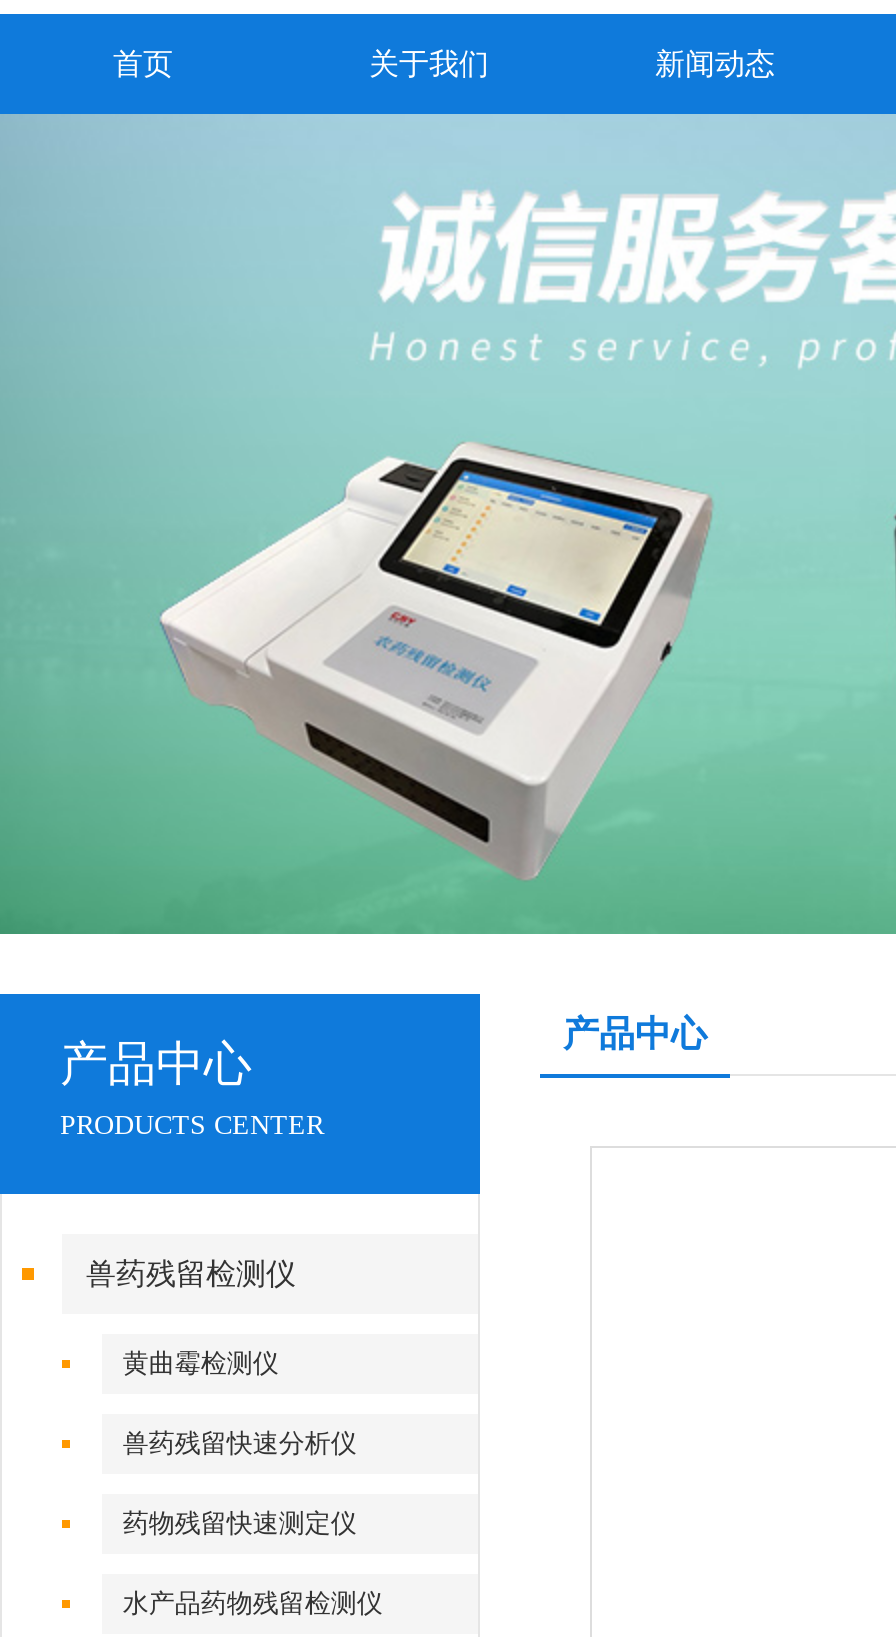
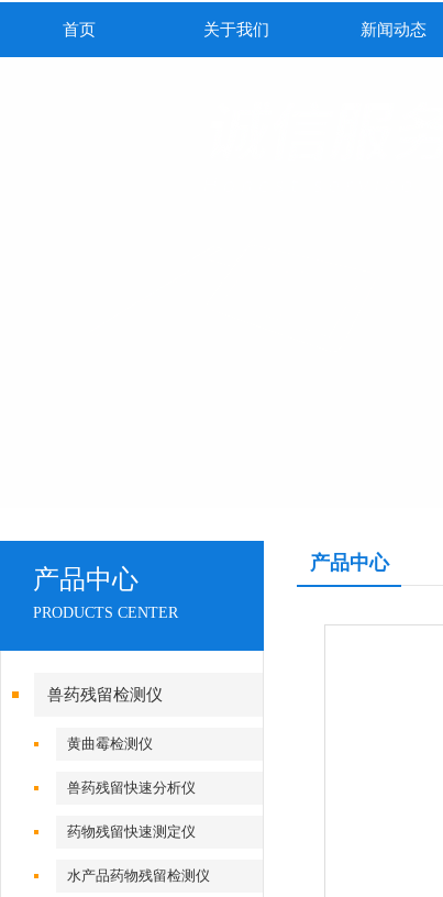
- [image]
